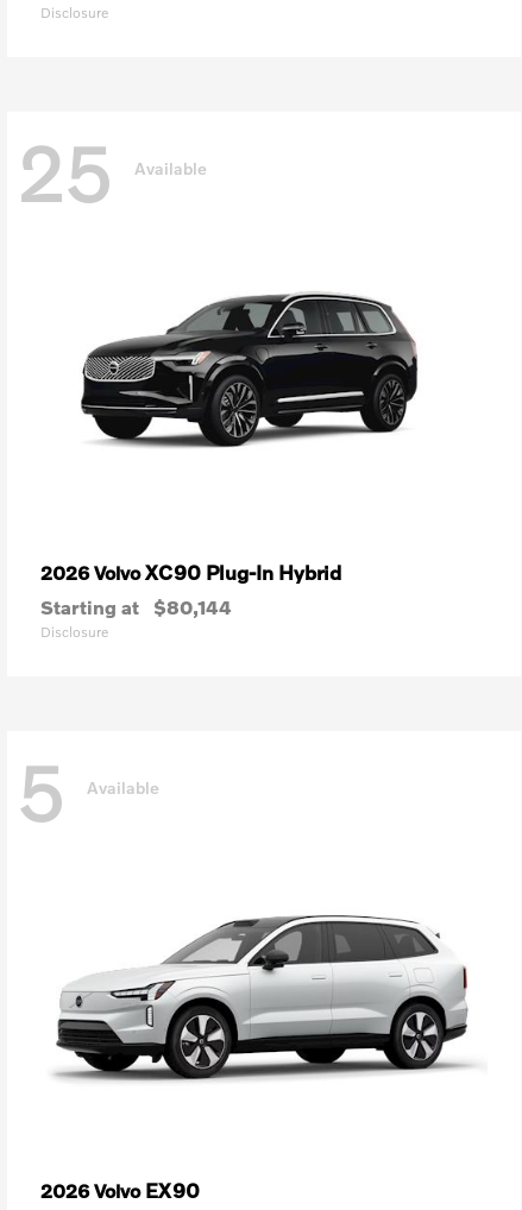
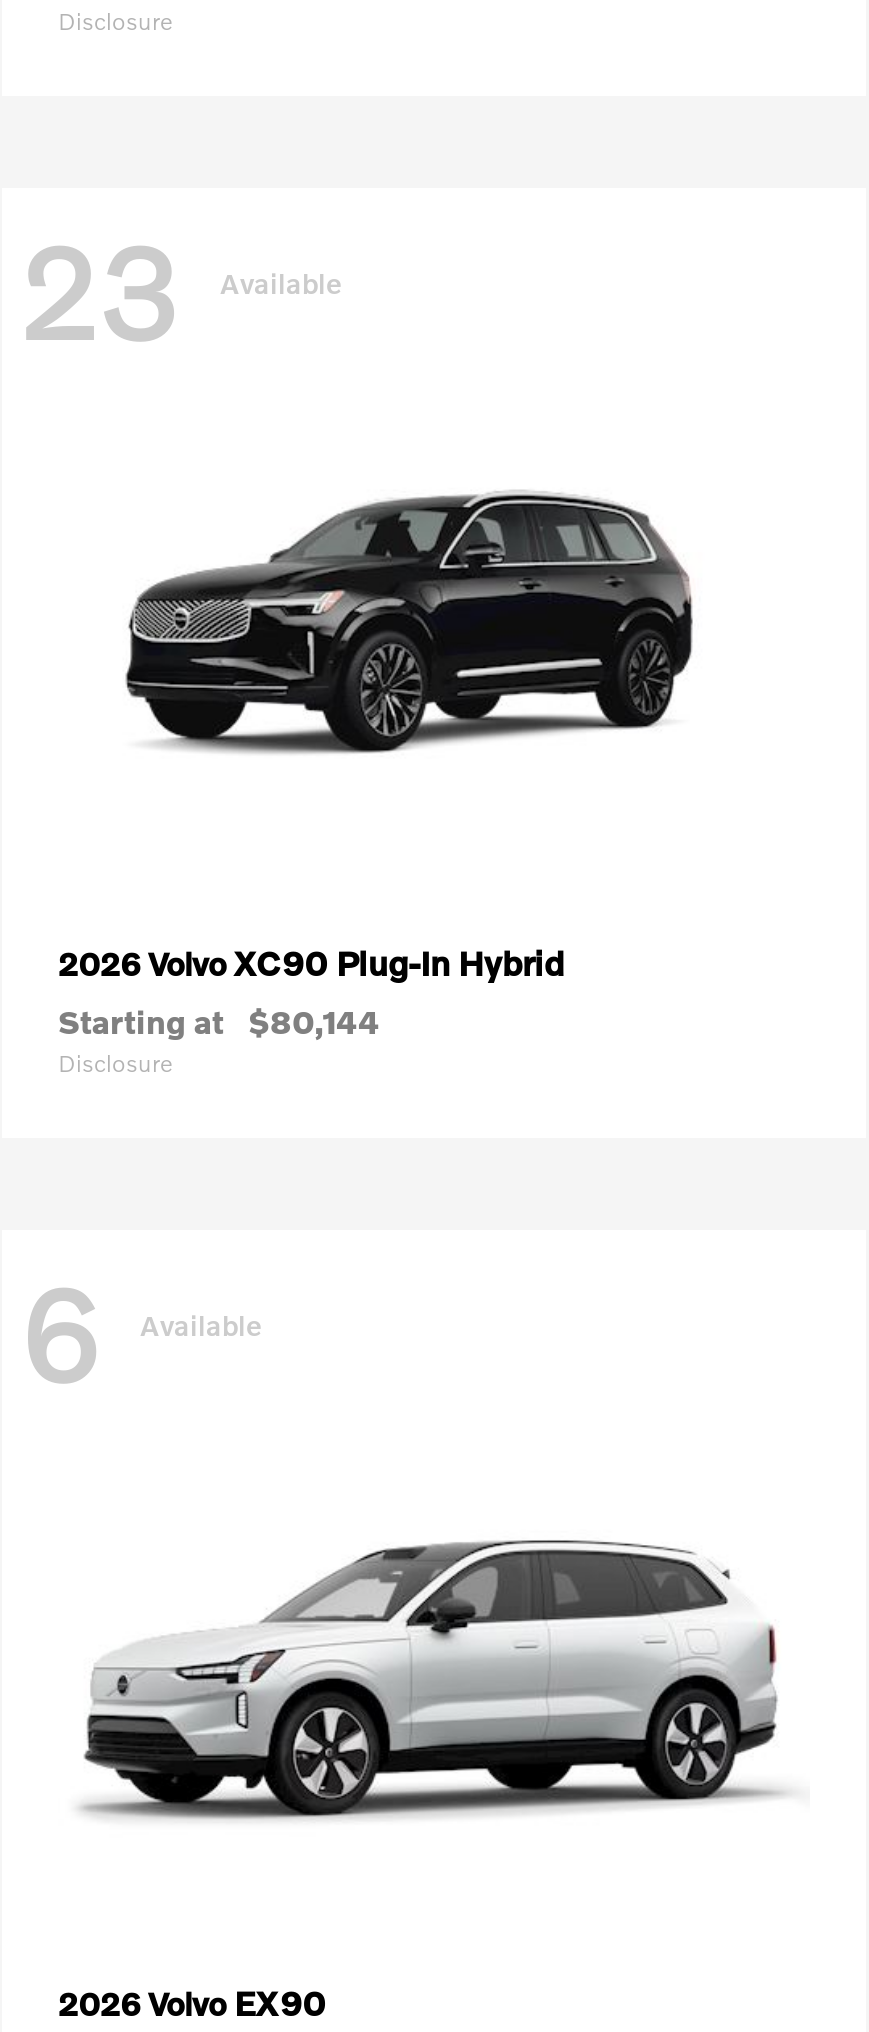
- 25 Available
+ 23 Available

- 5 Available
+ 6 Available
